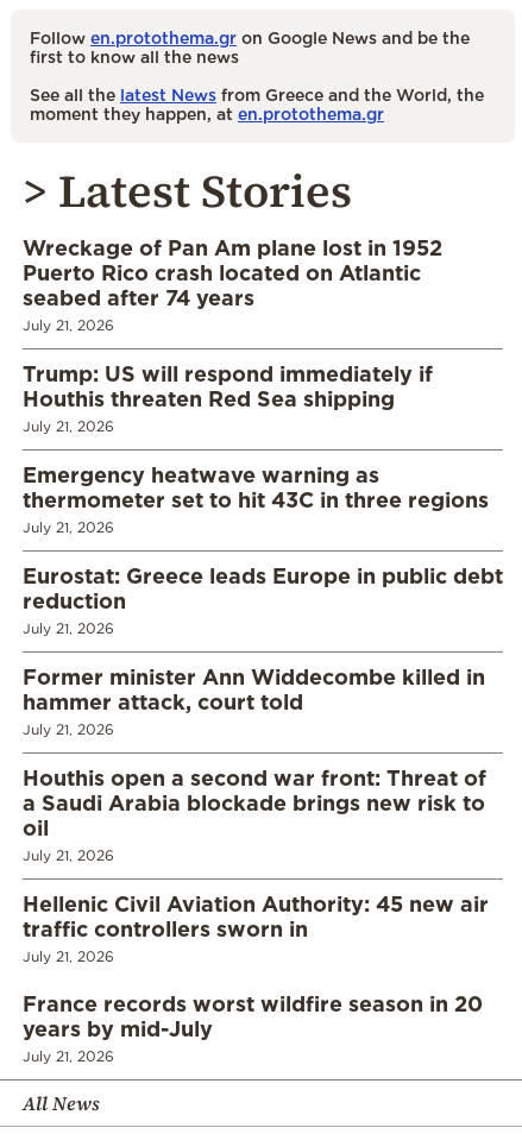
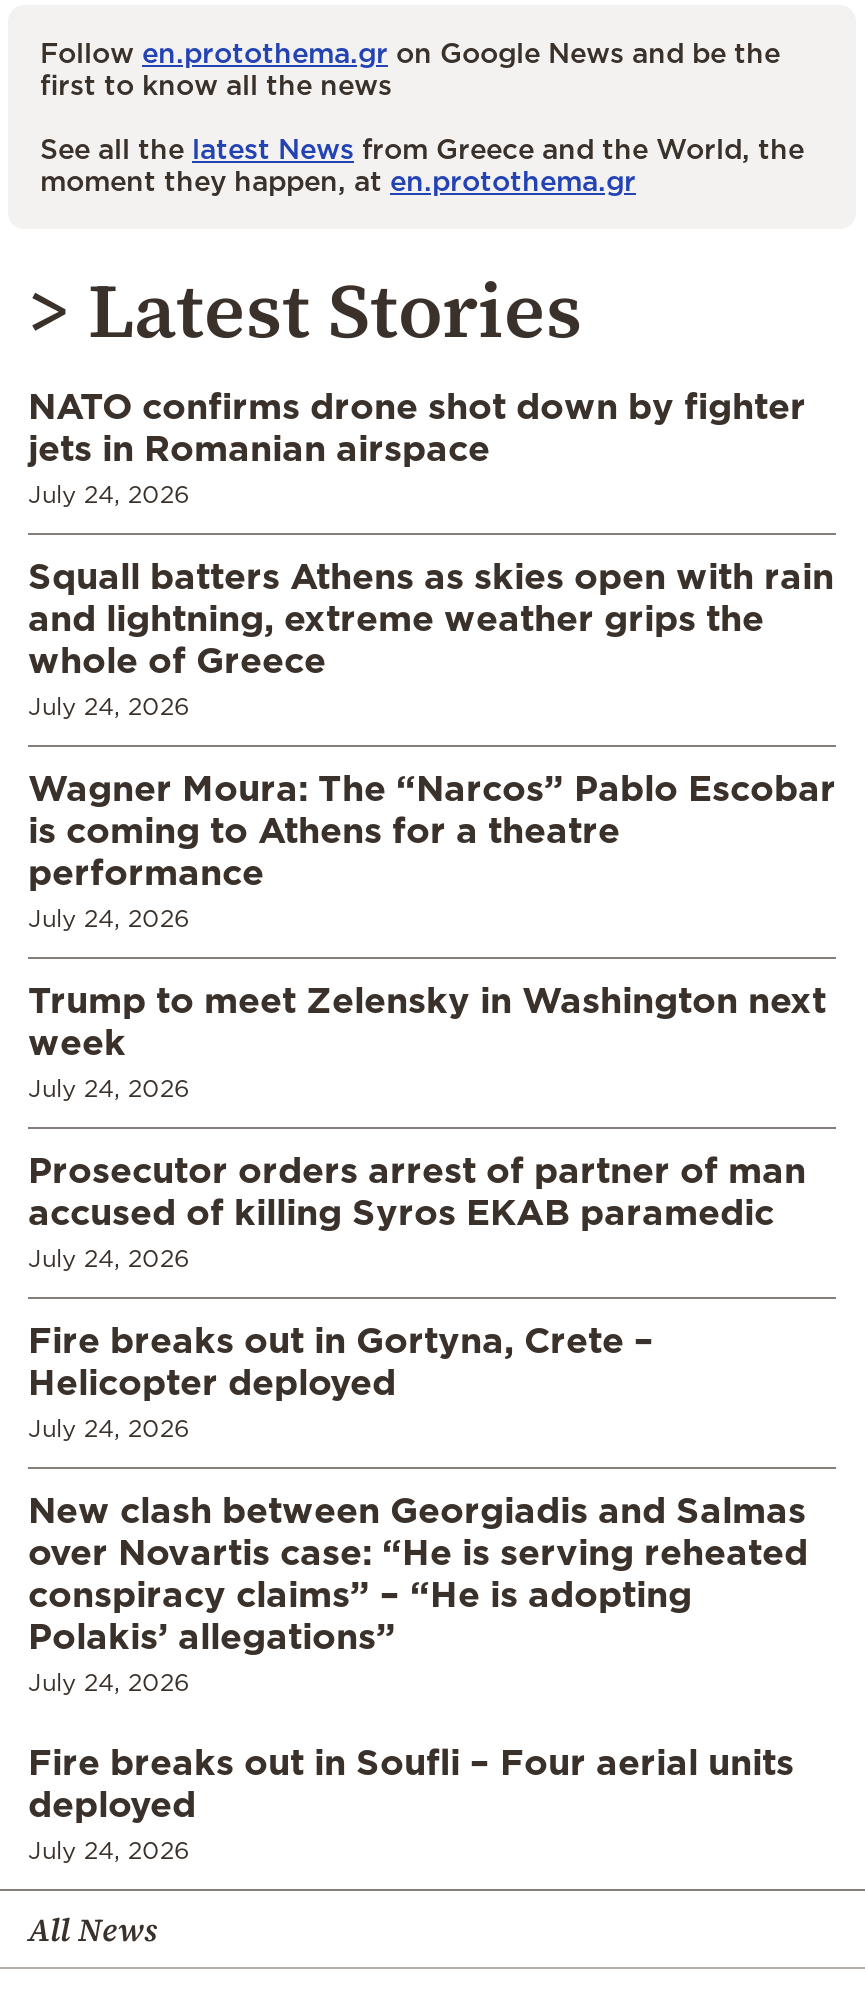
- Wreckage of Pan Am plane lost in 1952
- Puerto Rico crash located on Atlantic
- seabed after 74 years
- July 21, 2026
+ NATO confirms drone shot down by fighter
+ jets in Romanian airspace
+ July 24, 2026

- Trump: US will respond immediately if
- Houthis threaten Red Sea shipping
- July 21, 2026
+ Squall batters Athens as skies open with rain
+ and lightning, extreme weather grips the
+ whole of Greece
+ July 24, 2026

- Emergency heatwave warning as
- thermometer set to hit 43C in three regions
- July 21, 2026
+ Wagner Moura: The “Narcos” Pablo Escobar
+ is coming to Athens for a theatre
+ performance
+ July 24, 2026

- Eurostat: Greece leads Europe in public debt
- reduction
- July 21, 2026
+ Trump to meet Zelensky in Washington next
+ week
+ July 24, 2026

- Former minister Ann Widdecombe killed in
- hammer attack, court told
- July 21, 2026
+ Prosecutor orders arrest of partner of man
+ accused of killing Syros EKAB paramedic
+ July 24, 2026

- Houthis open a second war front: Threat of
- a Saudi Arabia blockade brings new risk to
- oil
- July 21, 2026
+ Fire breaks out in Gortyna, Crete –
+ Helicopter deployed
+ July 24, 2026

- Hellenic Civil Aviation Authority: 45 new air
- traffic controllers sworn in
- July 21, 2026
+ New clash between Georgiadis and Salmas
+ over Novartis case: “He is serving reheated
+ conspiracy claims” – “He is adopting
+ Polakis’ allegations”
+ July 24, 2026

- France records worst wildfire season in 20
- years by mid-July
- July 21, 2026
+ Fire breaks out in Soufli – Four aerial units
+ deployed
+ July 24, 2026
